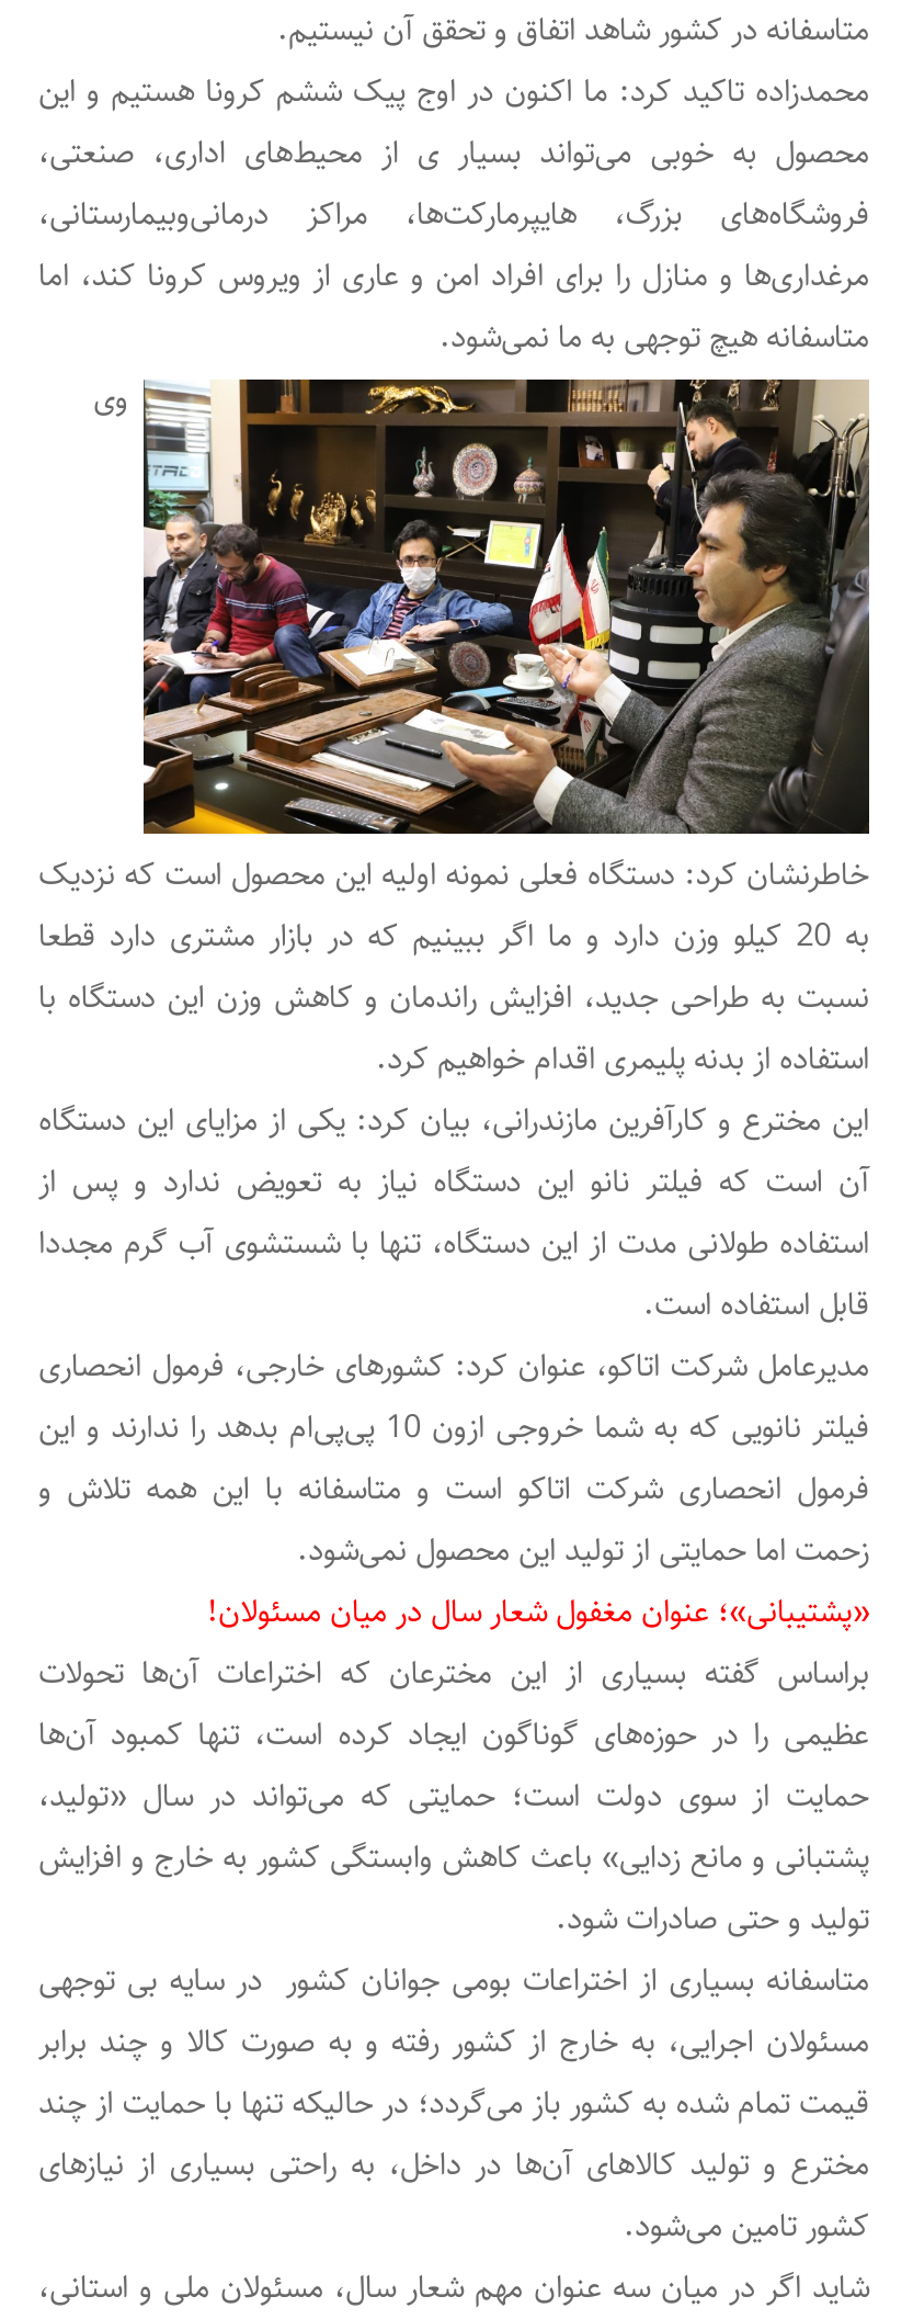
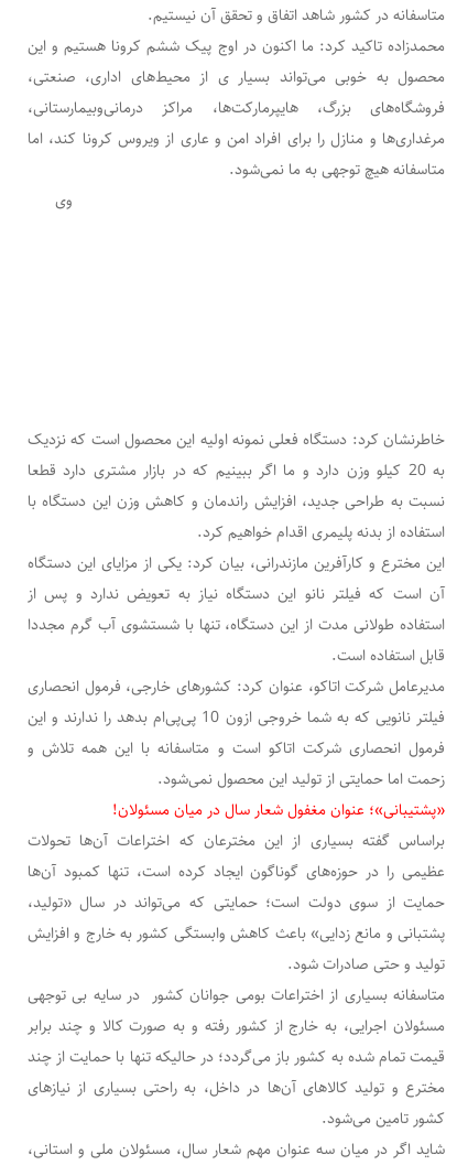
- [image]
